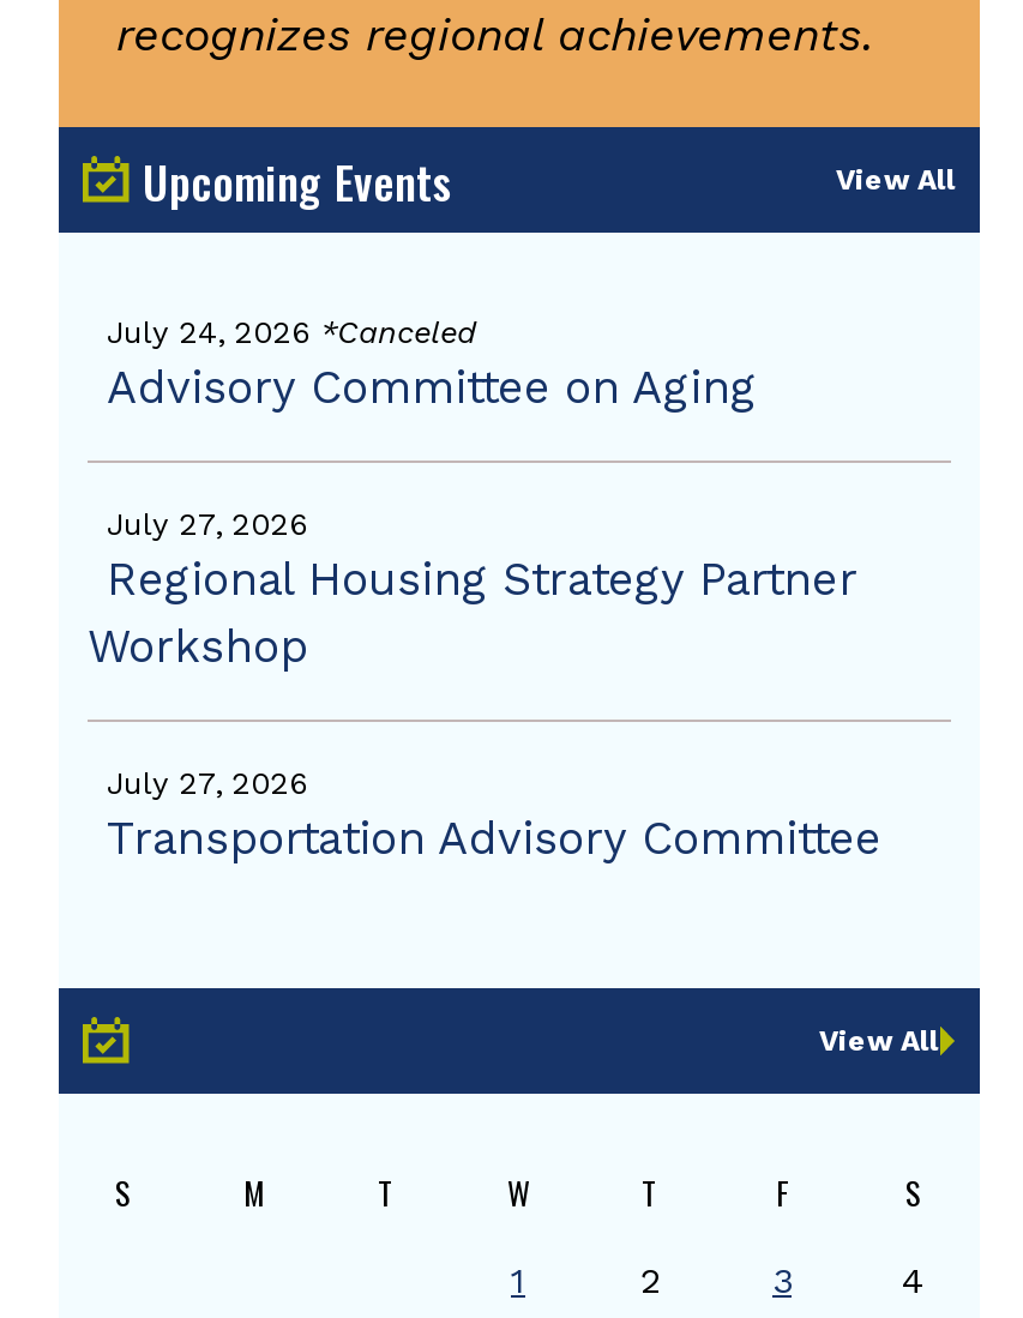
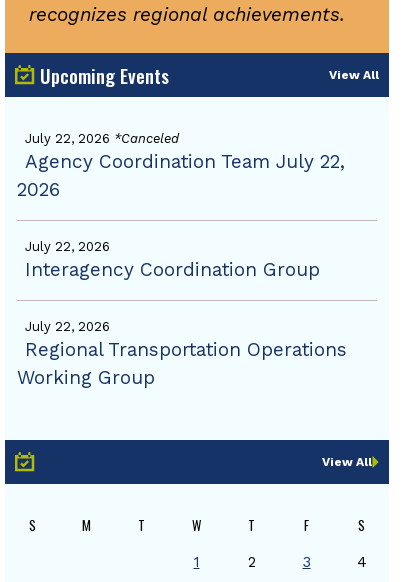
- July 24, 2026 *Canceled
- Advisory Committee on Aging
+ July 22, 2026 *Canceled
+ Agency Coordination Team July 22,
+ 2026

- July 27, 2026
- Regional Housing Strategy Partner
- Workshop
+ July 22, 2026
+ Interagency Coordination Group

- July 27, 2026
- Transportation Advisory Committee
+ July 22, 2026
+ Regional Transportation Operations
+ Working Group
